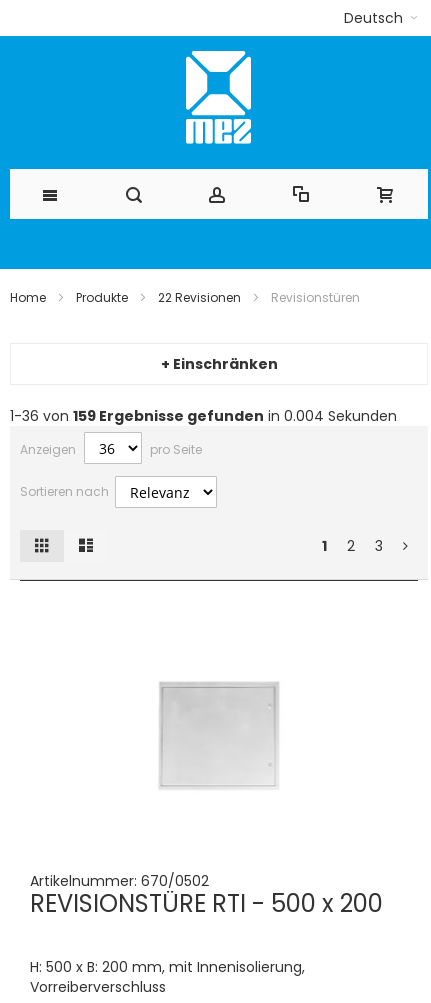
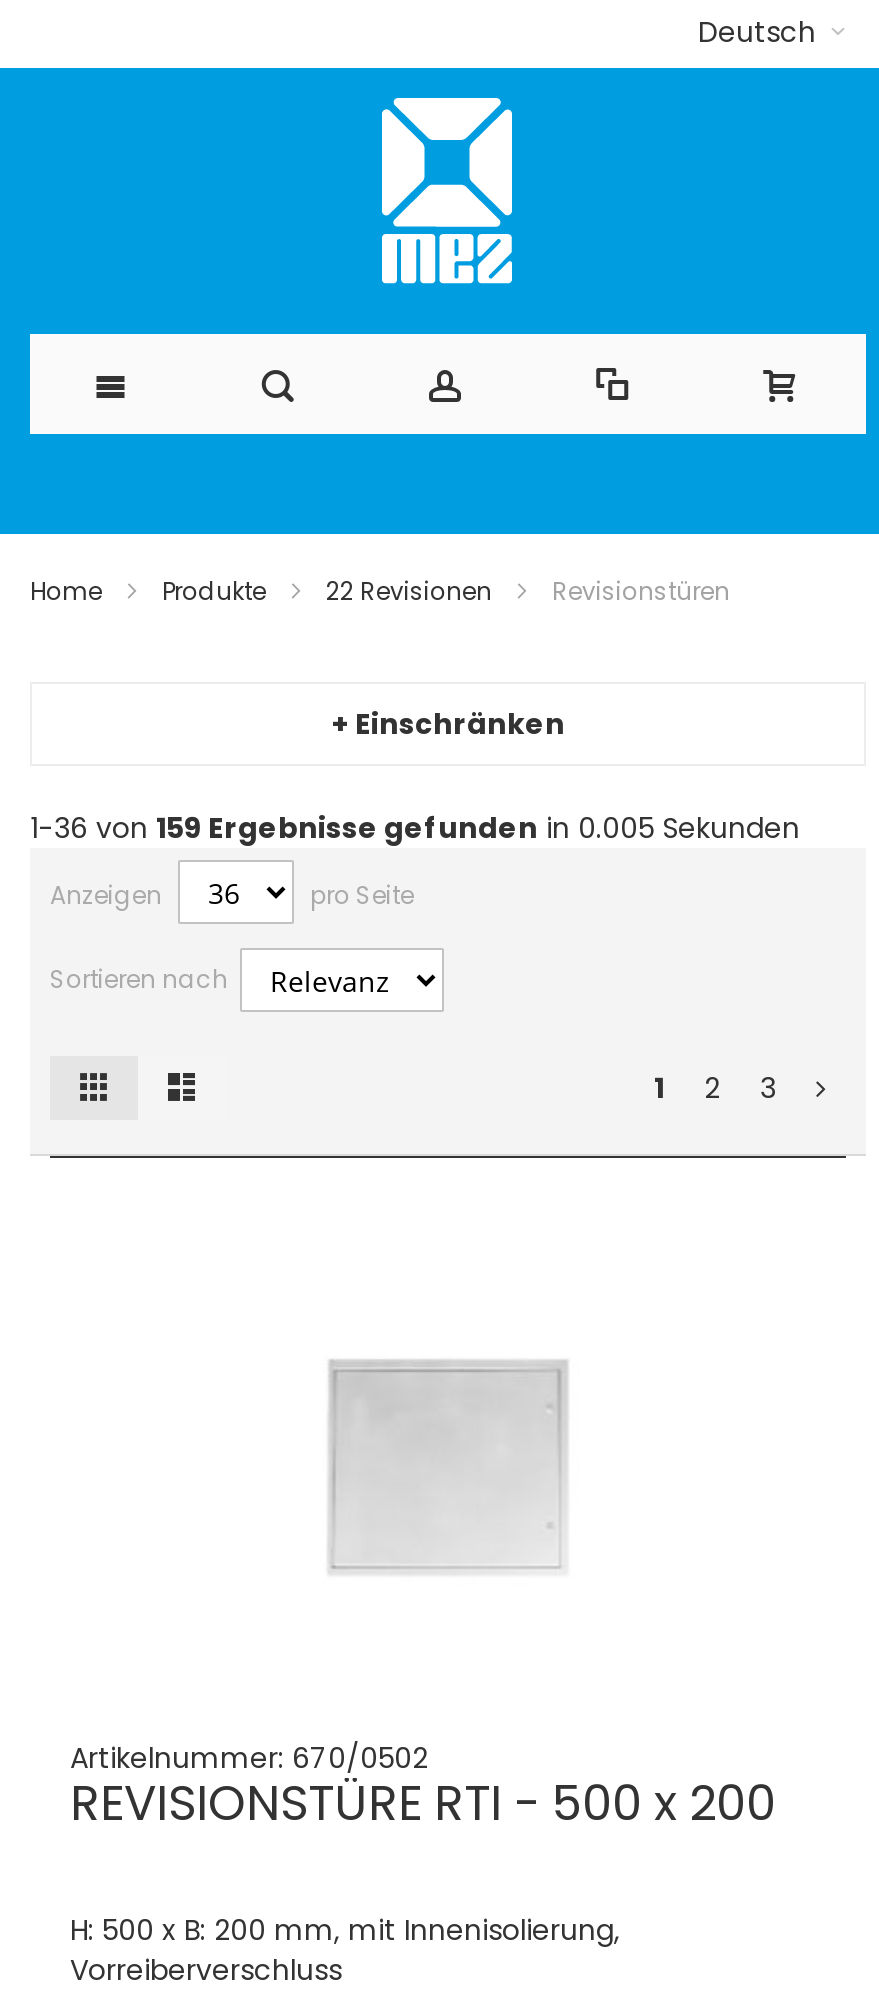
- 1-36 von 159 Ergebnisse gefunden in 0.004 Sekunden
+ 1-36 von 159 Ergebnisse gefunden in 0.005 Sekunden
